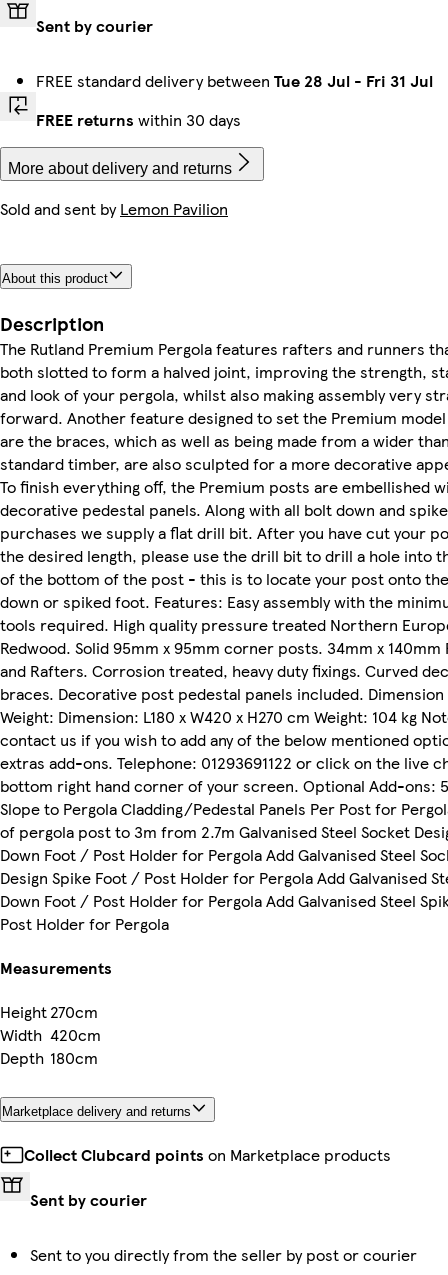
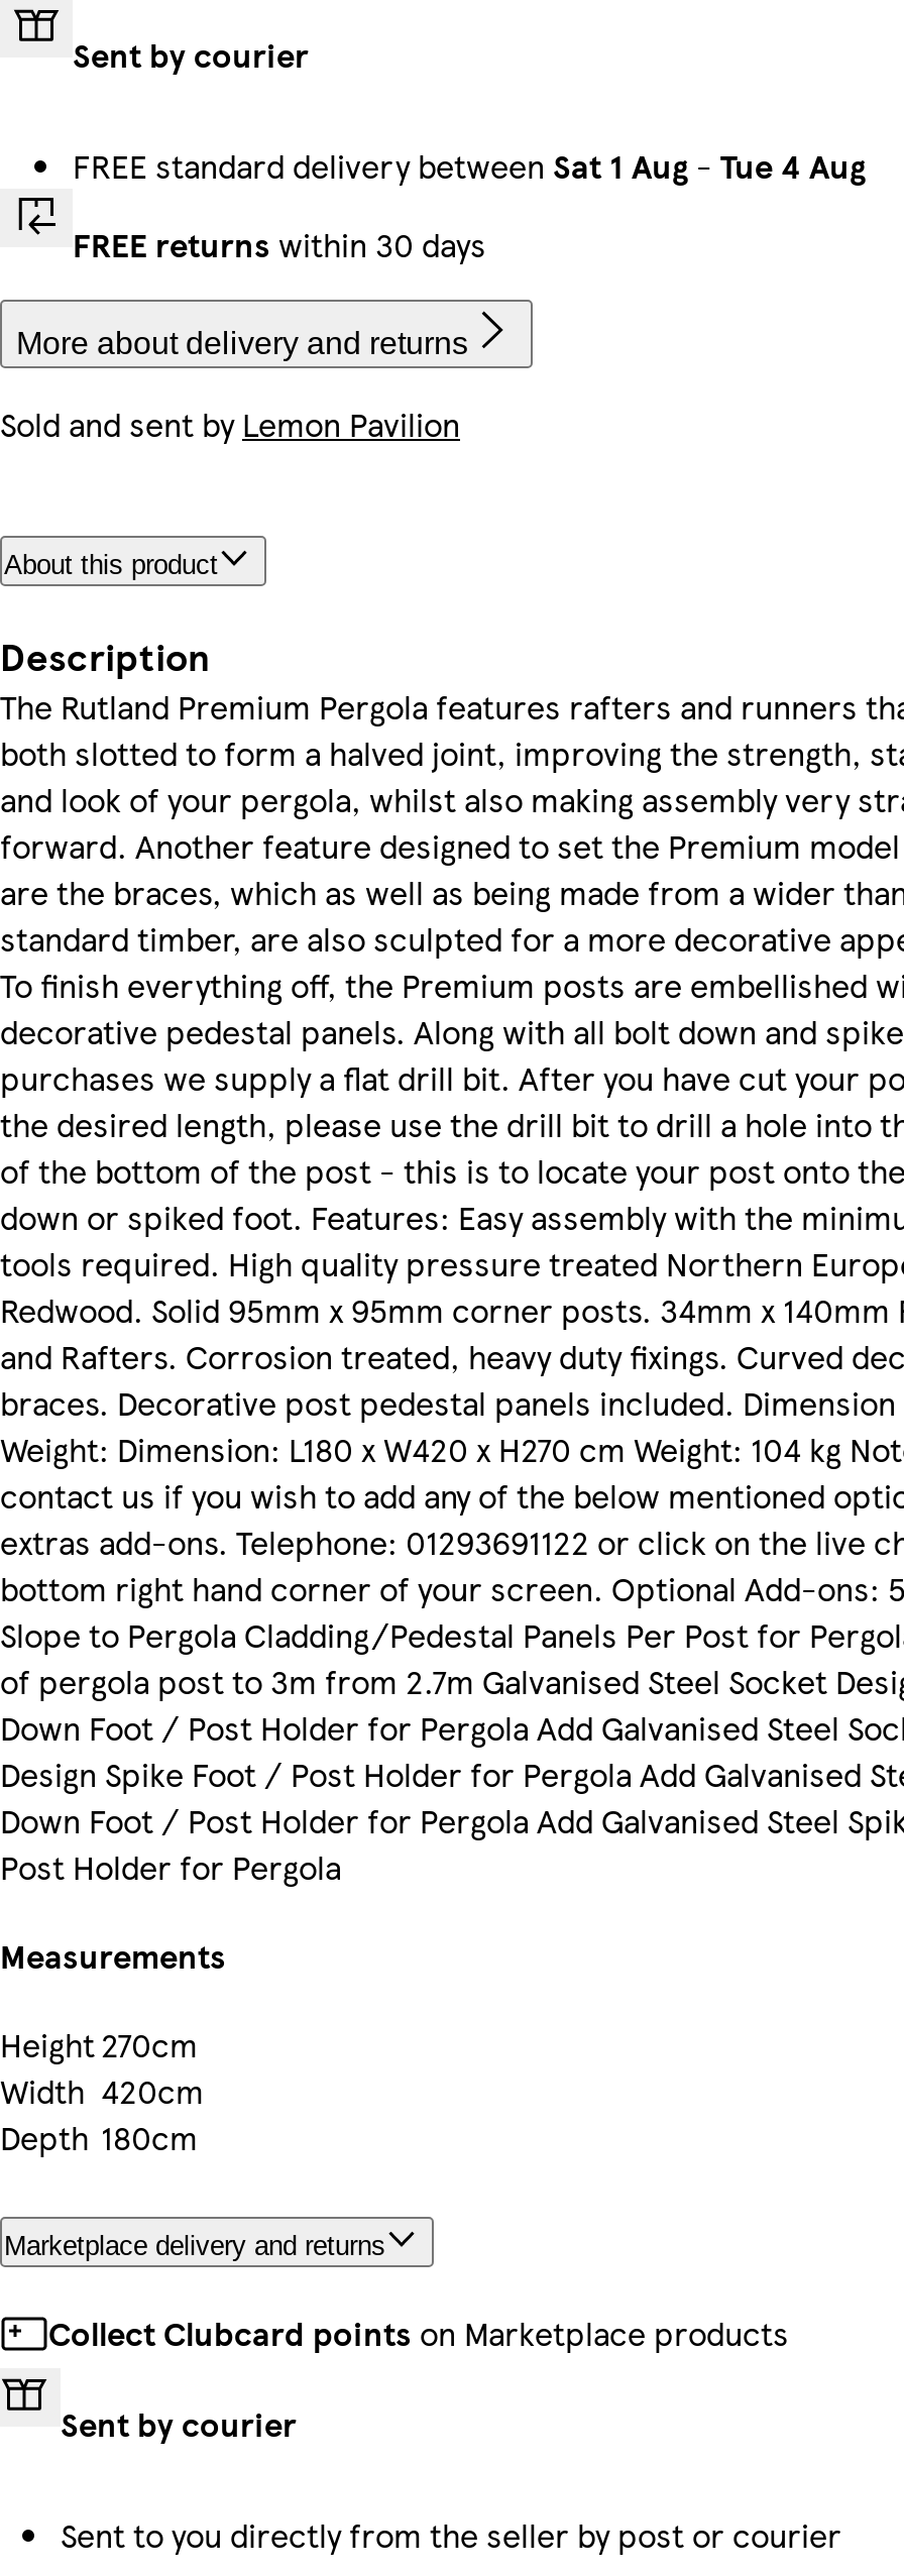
- FREE standard delivery between Tue 28 Jul - Fri 31 Jul
+ FREE standard delivery between Sat 1 Aug - Tue 4 Aug
